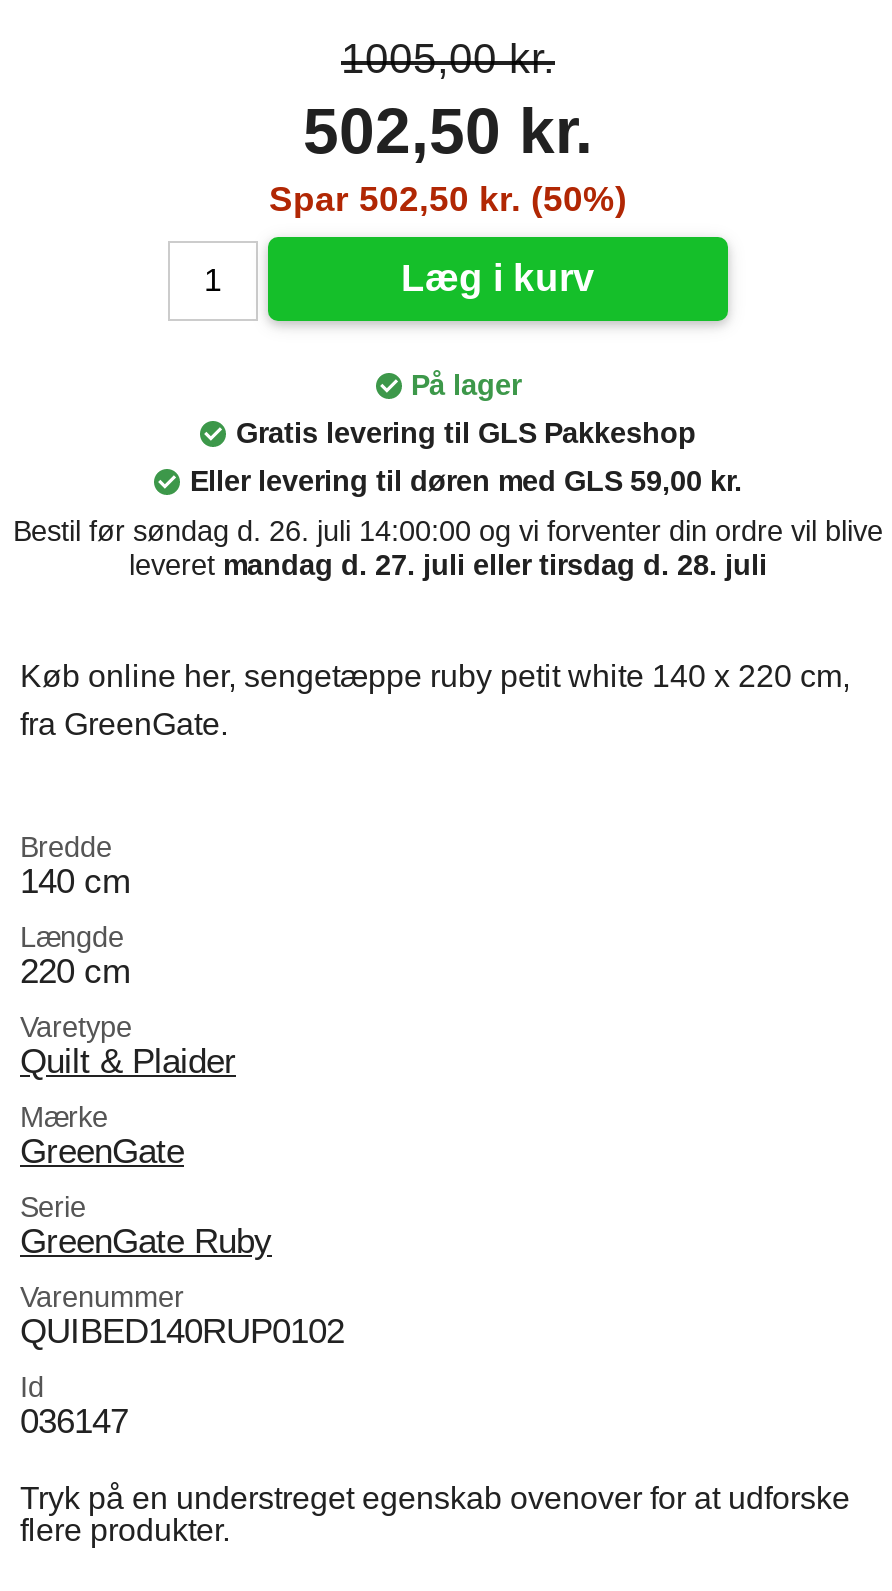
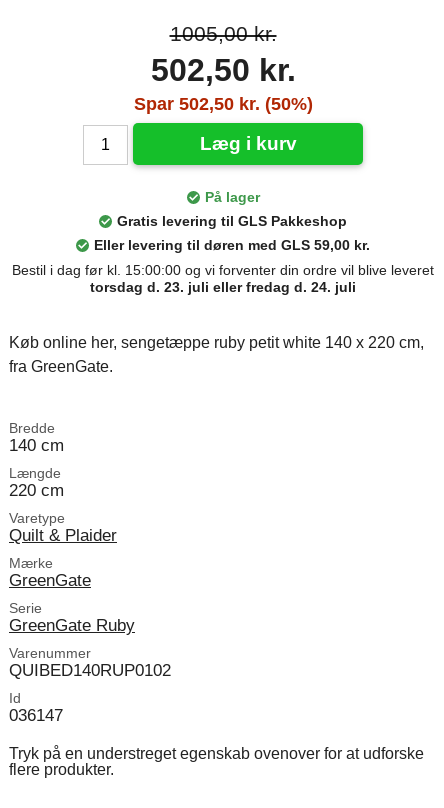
- Bestil før søndag d. 26. juli 14:00:00 og vi forventer din ordre vil blive
- leveret mandag d. 27. juli eller tirsdag d. 28. juli
+ Bestil i dag før kl. 15:00:00 og vi forventer din ordre vil blive leveret
+ torsdag d. 23. juli eller fredag d. 24. juli
